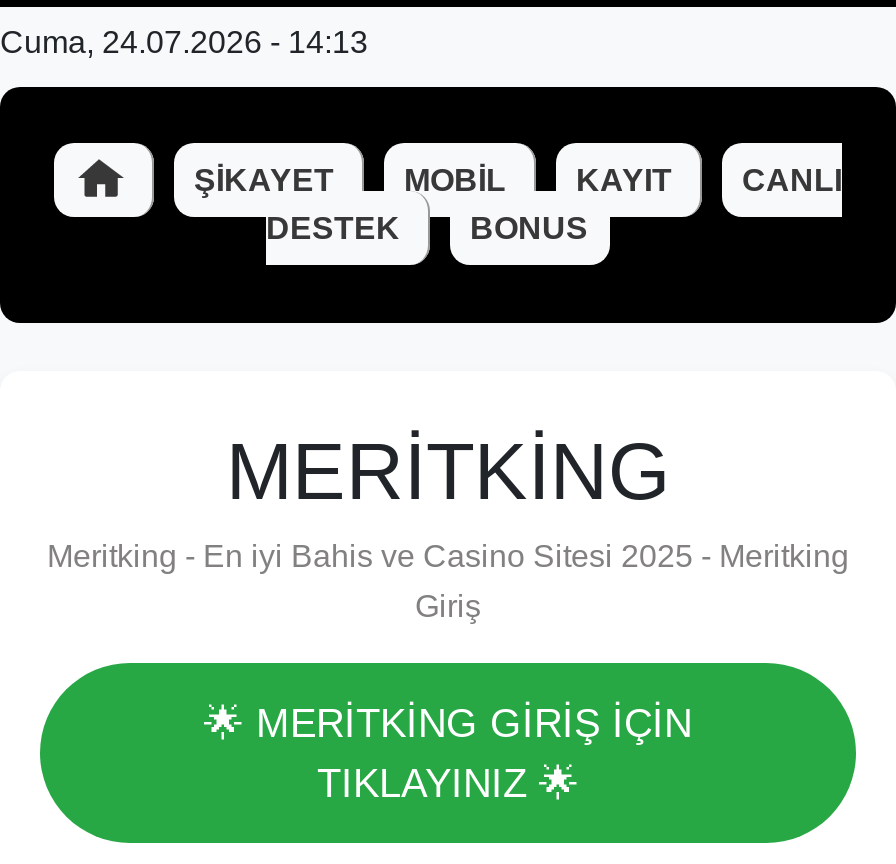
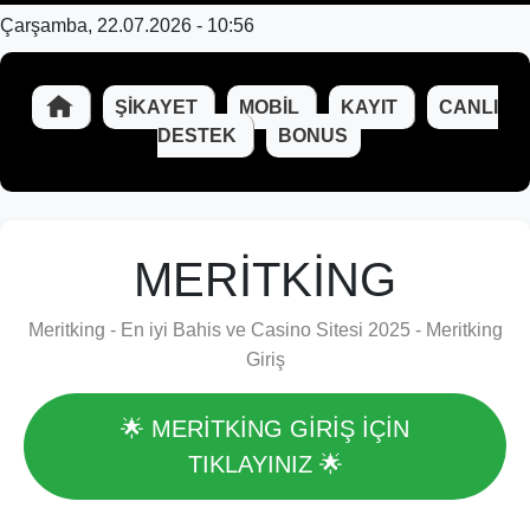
- Cuma, 24.07.2026 - 14:13
+ Çarşamba, 22.07.2026 - 10:56
